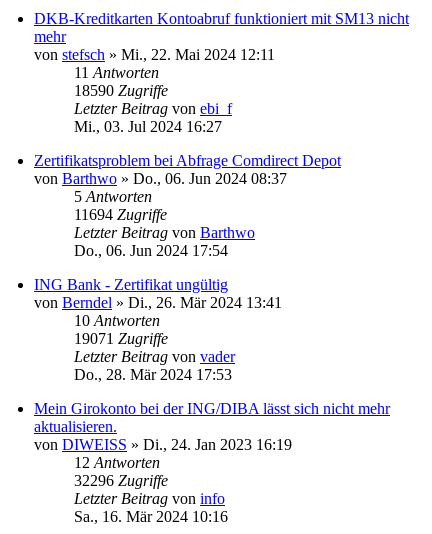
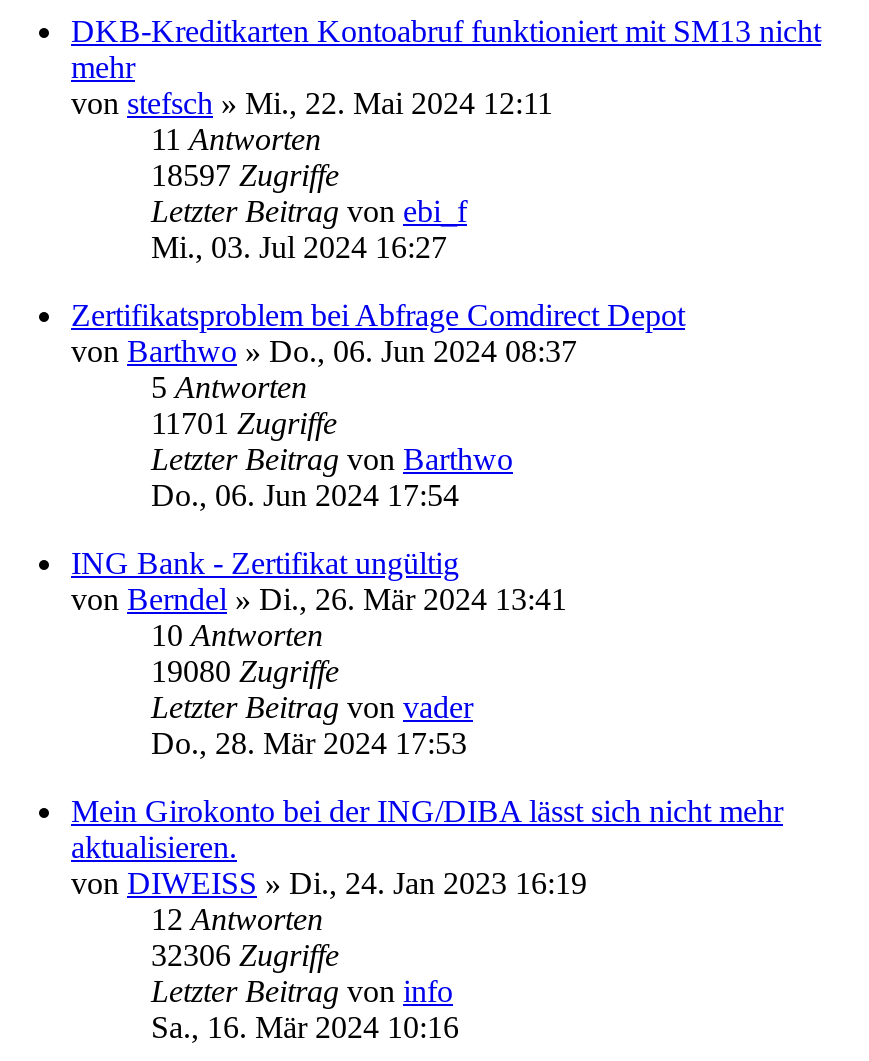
- 18590 Zugriffe
+ 18597 Zugriffe

- 11694 Zugriffe
+ 11701 Zugriffe

- 19071 Zugriffe
+ 19080 Zugriffe

- 32296 Zugriffe
+ 32306 Zugriffe
